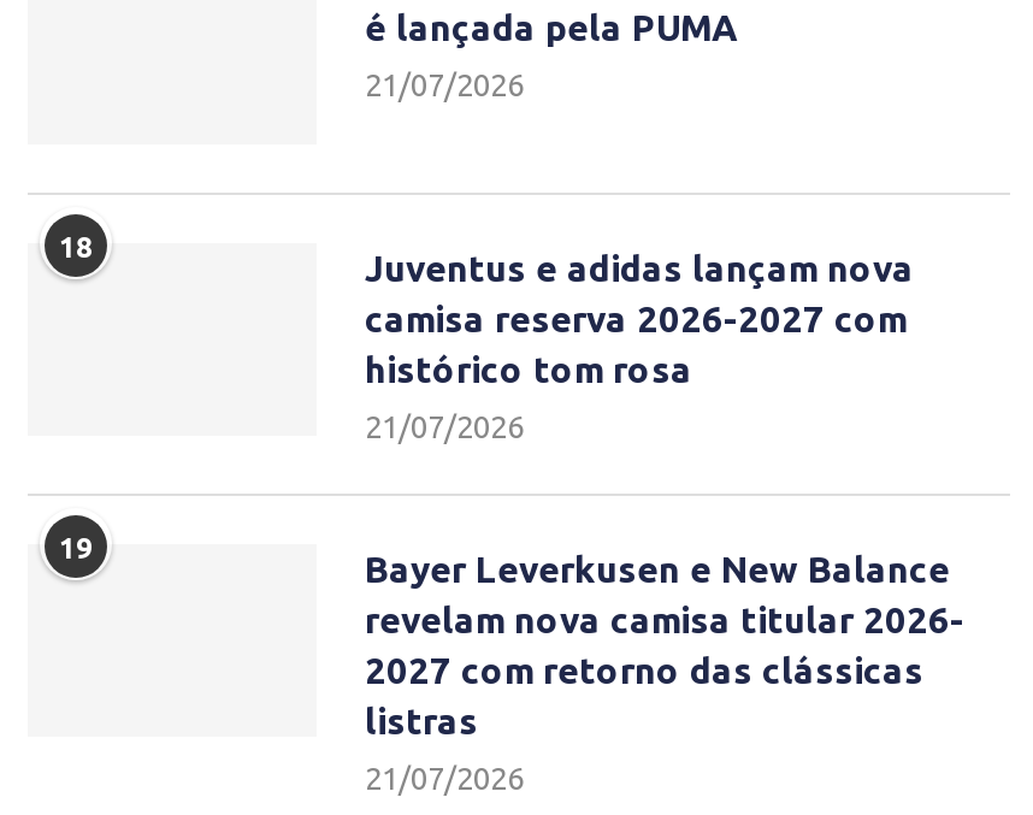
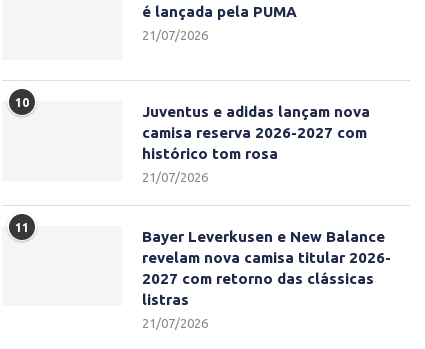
- 18
+ 10

- 19
+ 11
